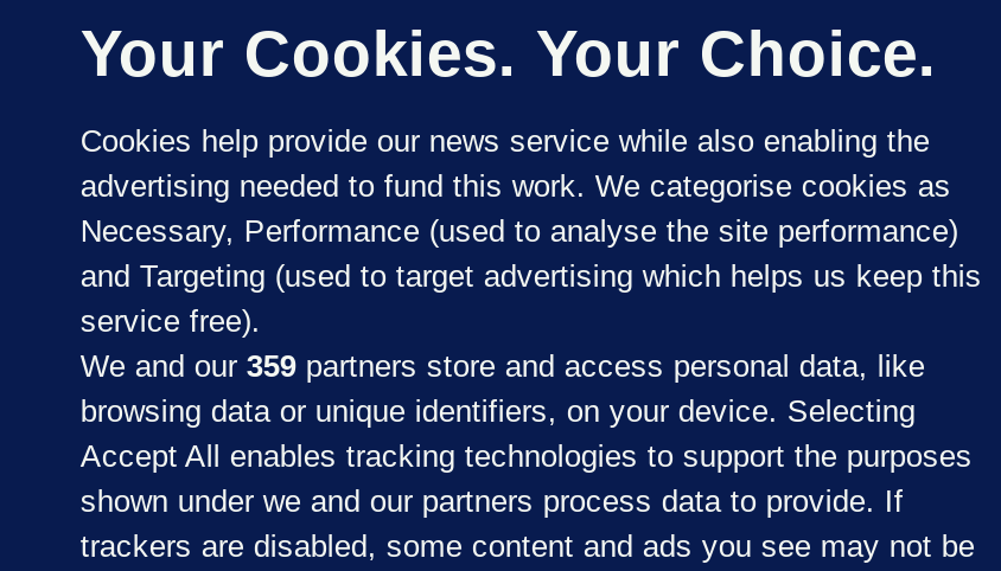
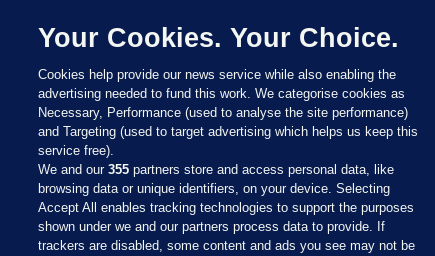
- We and our 359 partners store and access personal data, like
+ We and our 355 partners store and access personal data, like
